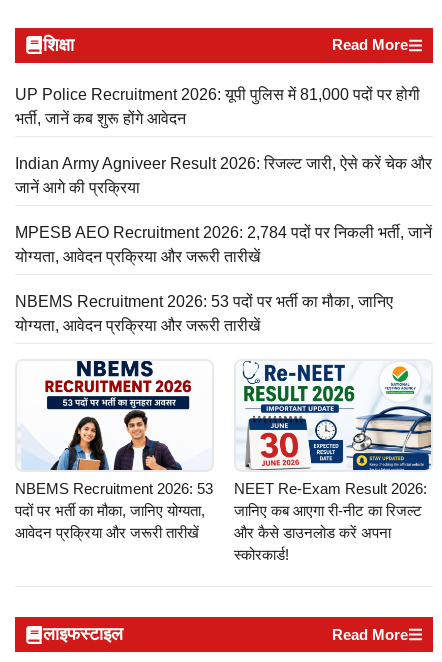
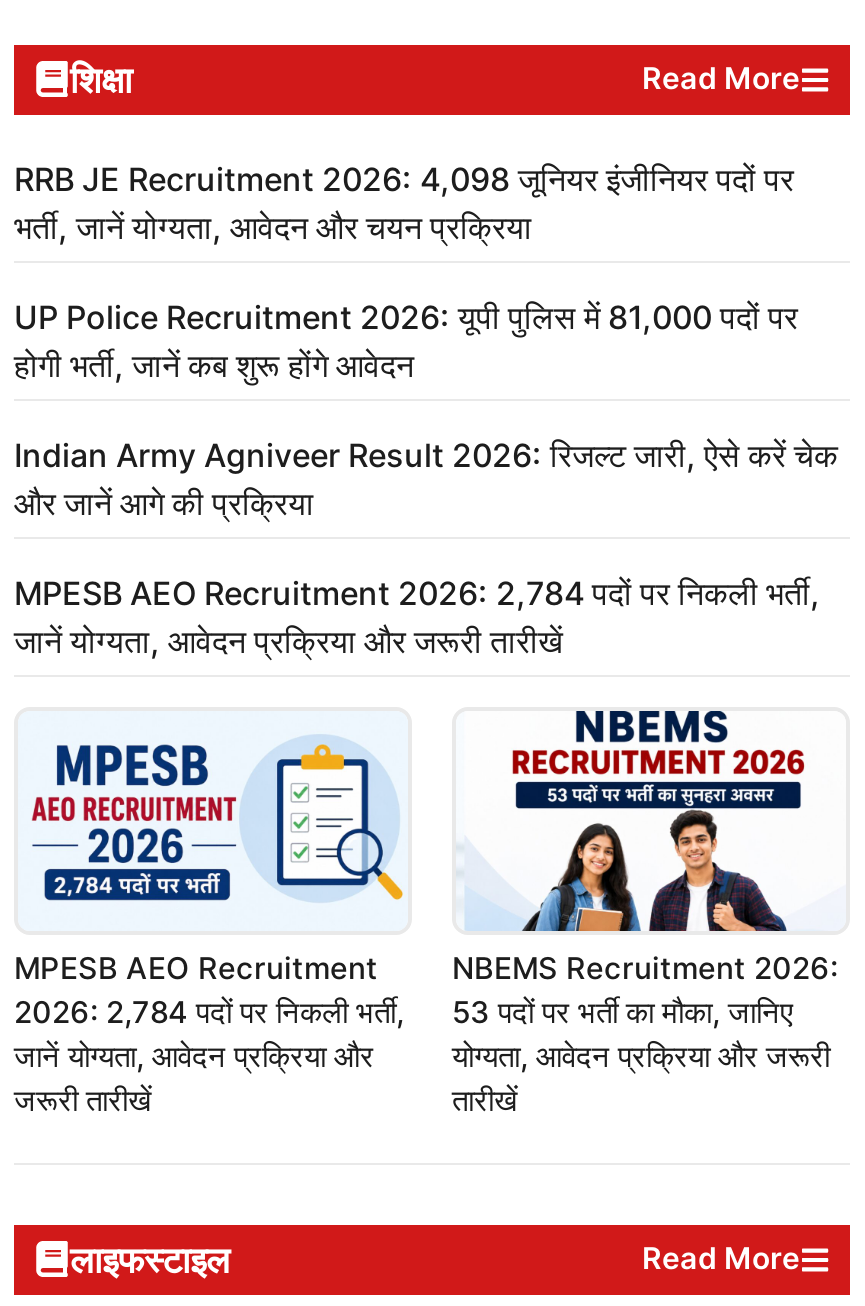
- UP Police Recruitment 2026: यूपी पुलिस में 81,000 पदों पर होगी
- भर्ती, जानें कब शुरू होंगे आवेदन
+ RRB JE Recruitment 2026: 4,098 जूनियर इंजीनियर पदों पर
+ भर्ती, जानें योग्यता, आवेदन और चयन प्रक्रिया

- Indian Army Agniveer Result 2026: रिजल्ट जारी, ऐसे करें चेक और
- जानें आगे की प्रक्रिया
+ UP Police Recruitment 2026: यूपी पुलिस में 81,000 पदों पर
+ होगी भर्ती, जानें कब शुरू होंगे आवेदन

- MPESB AEO Recruitment 2026: 2,784 पदों पर निकली भर्ती, जानें
- योग्यता, आवेदन प्रक्रिया और जरूरी तारीखें
+ Indian Army Agniveer Result 2026: रिजल्ट जारी, ऐसे करें चेक
+ और जानें आगे की प्रक्रिया

- NBEMS Recruitment 2026: 53 पदों पर भर्ती का मौका, जानिए
- योग्यता, आवेदन प्रक्रिया और जरूरी तारीखें
+ MPESB AEO Recruitment 2026: 2,784 पदों पर निकली भर्ती,
+ जानें योग्यता, आवेदन प्रक्रिया और जरूरी तारीखें

- [image]
- NBEMS Recruitment 2026: 53
- पदों पर भर्ती का मौका, जानिए योग्यता,
- आवेदन प्रक्रिया और जरूरी तारीखें
+ [image]
+ MPESB AEO Recruitment
+ 2026: 2,784 पदों पर निकली भर्ती,
+ जानें योग्यता, आवेदन प्रक्रिया और
+ जरूरी तारीखें

- [image]
- NEET Re-Exam Result 2026:
- जानिए कब आएगा री-नीट का रिजल्ट
- और कैसे डाउनलोड करें अपना
- स्कोरकार्ड!
+ [image]
+ NBEMS Recruitment 2026:
+ 53 पदों पर भर्ती का मौका, जानिए
+ योग्यता, आवेदन प्रक्रिया और जरूरी
+ तारीखें
